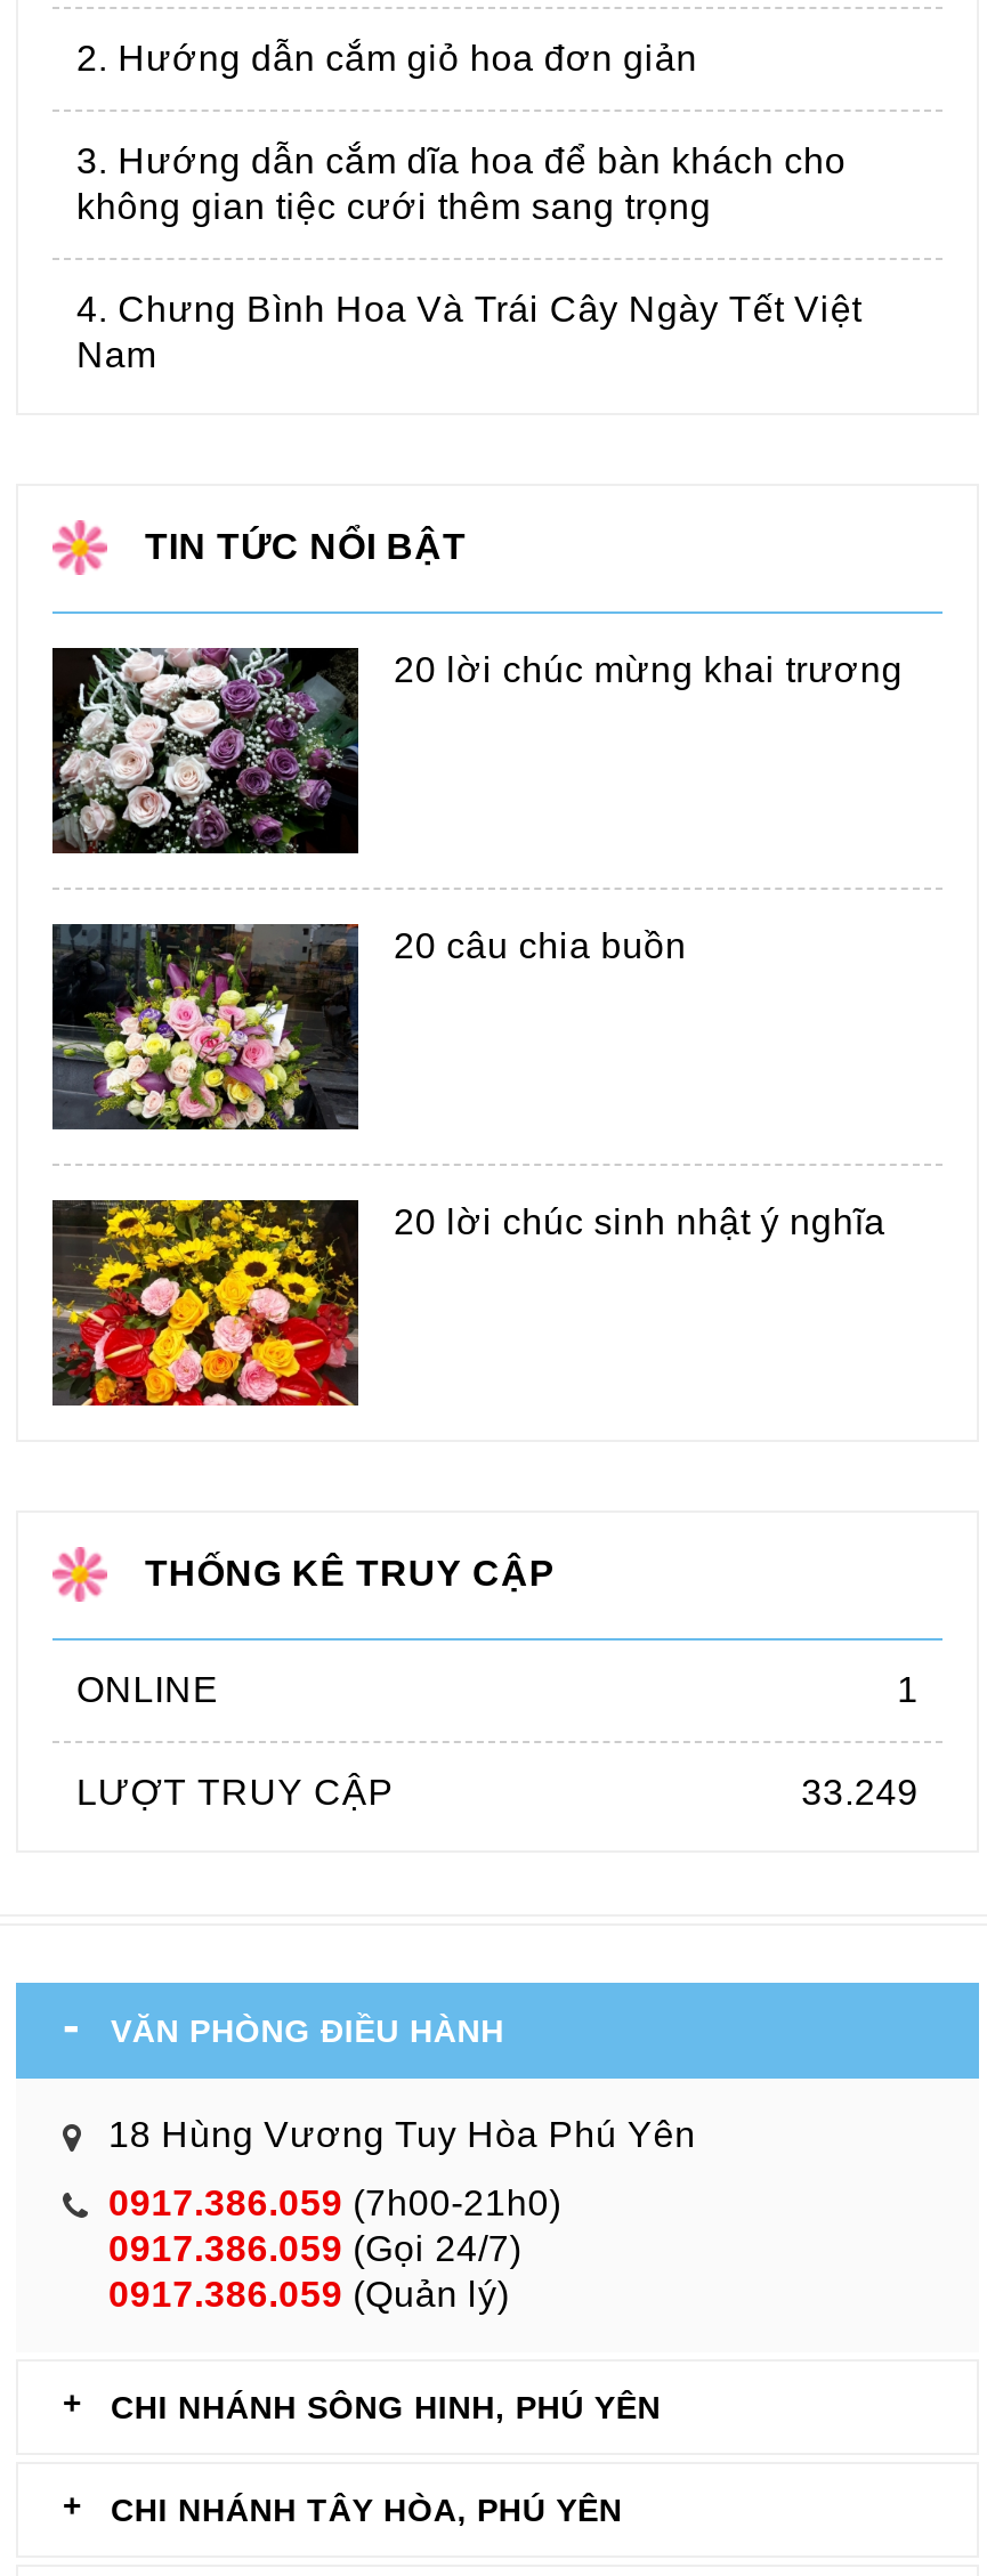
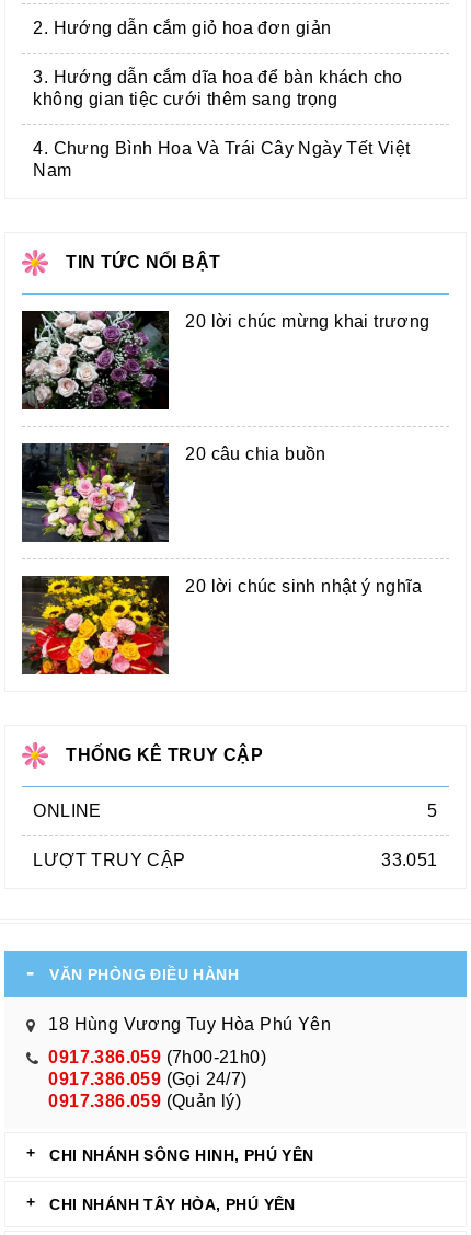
- 1
+ 5

- 33.249
+ 33.051
